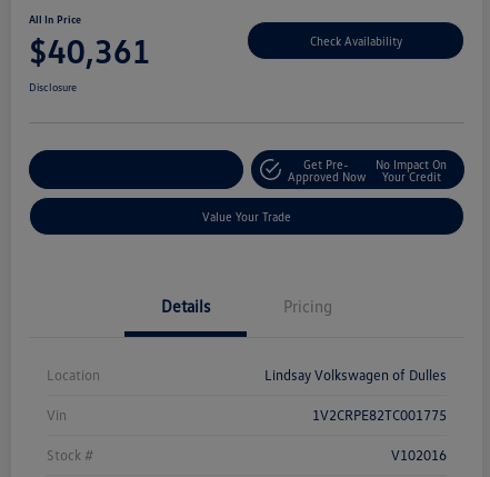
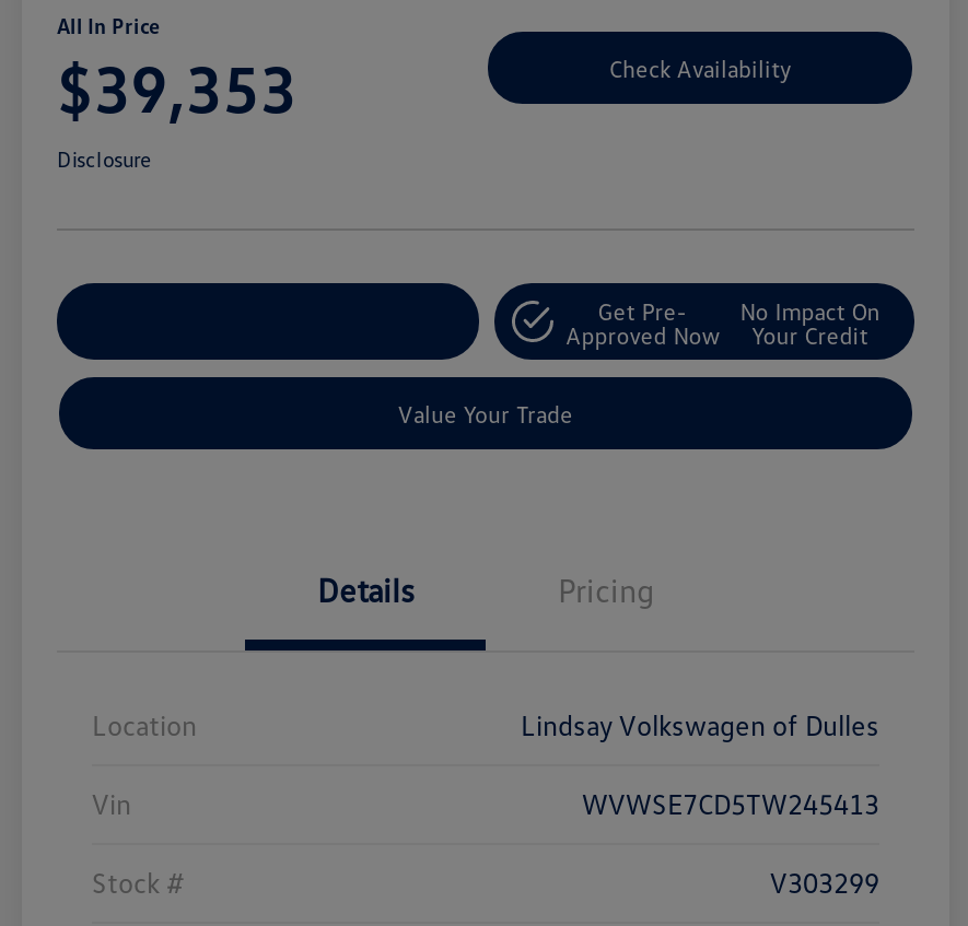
- $40,361
+ $39,353

- 1V2CRPE82TC001775
+ WVWSE7CD5TW245413

- V102016
+ V303299
